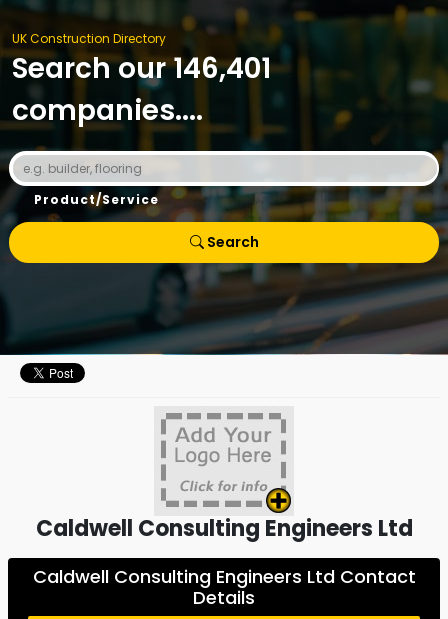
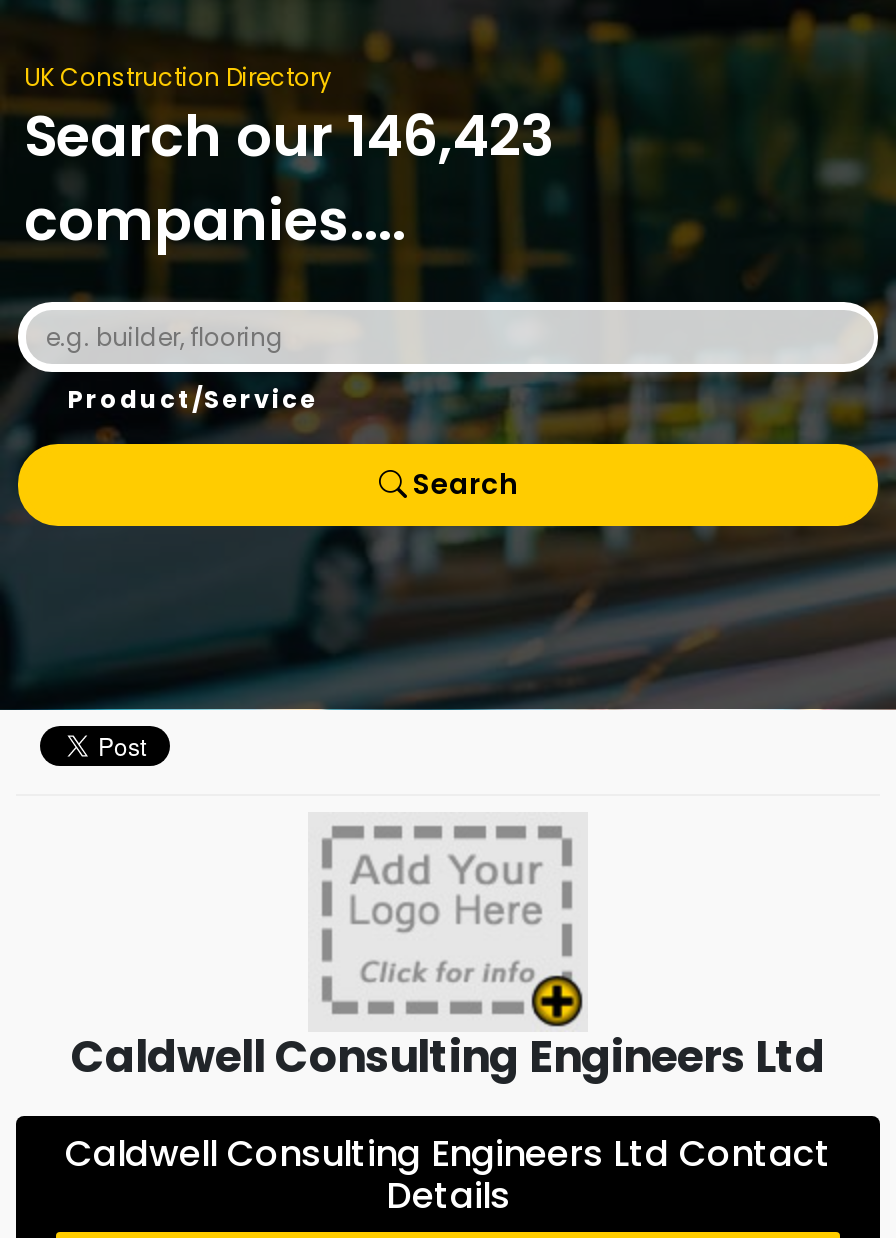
- Search our 146,401
+ Search our 146,423
